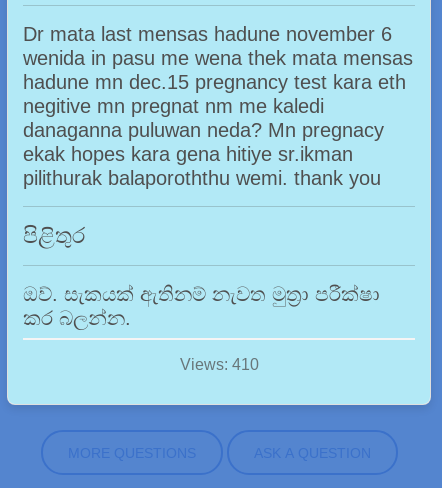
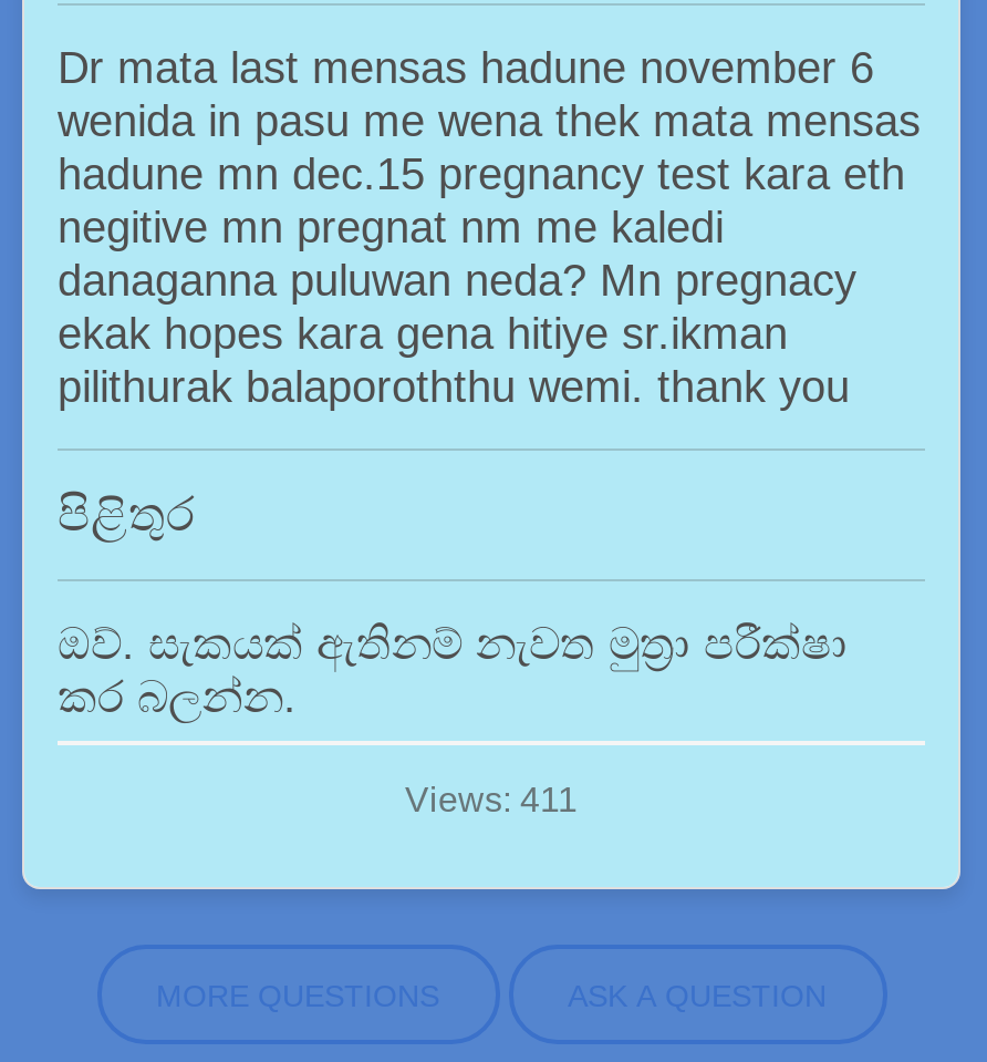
- Views: 410
+ Views: 411
